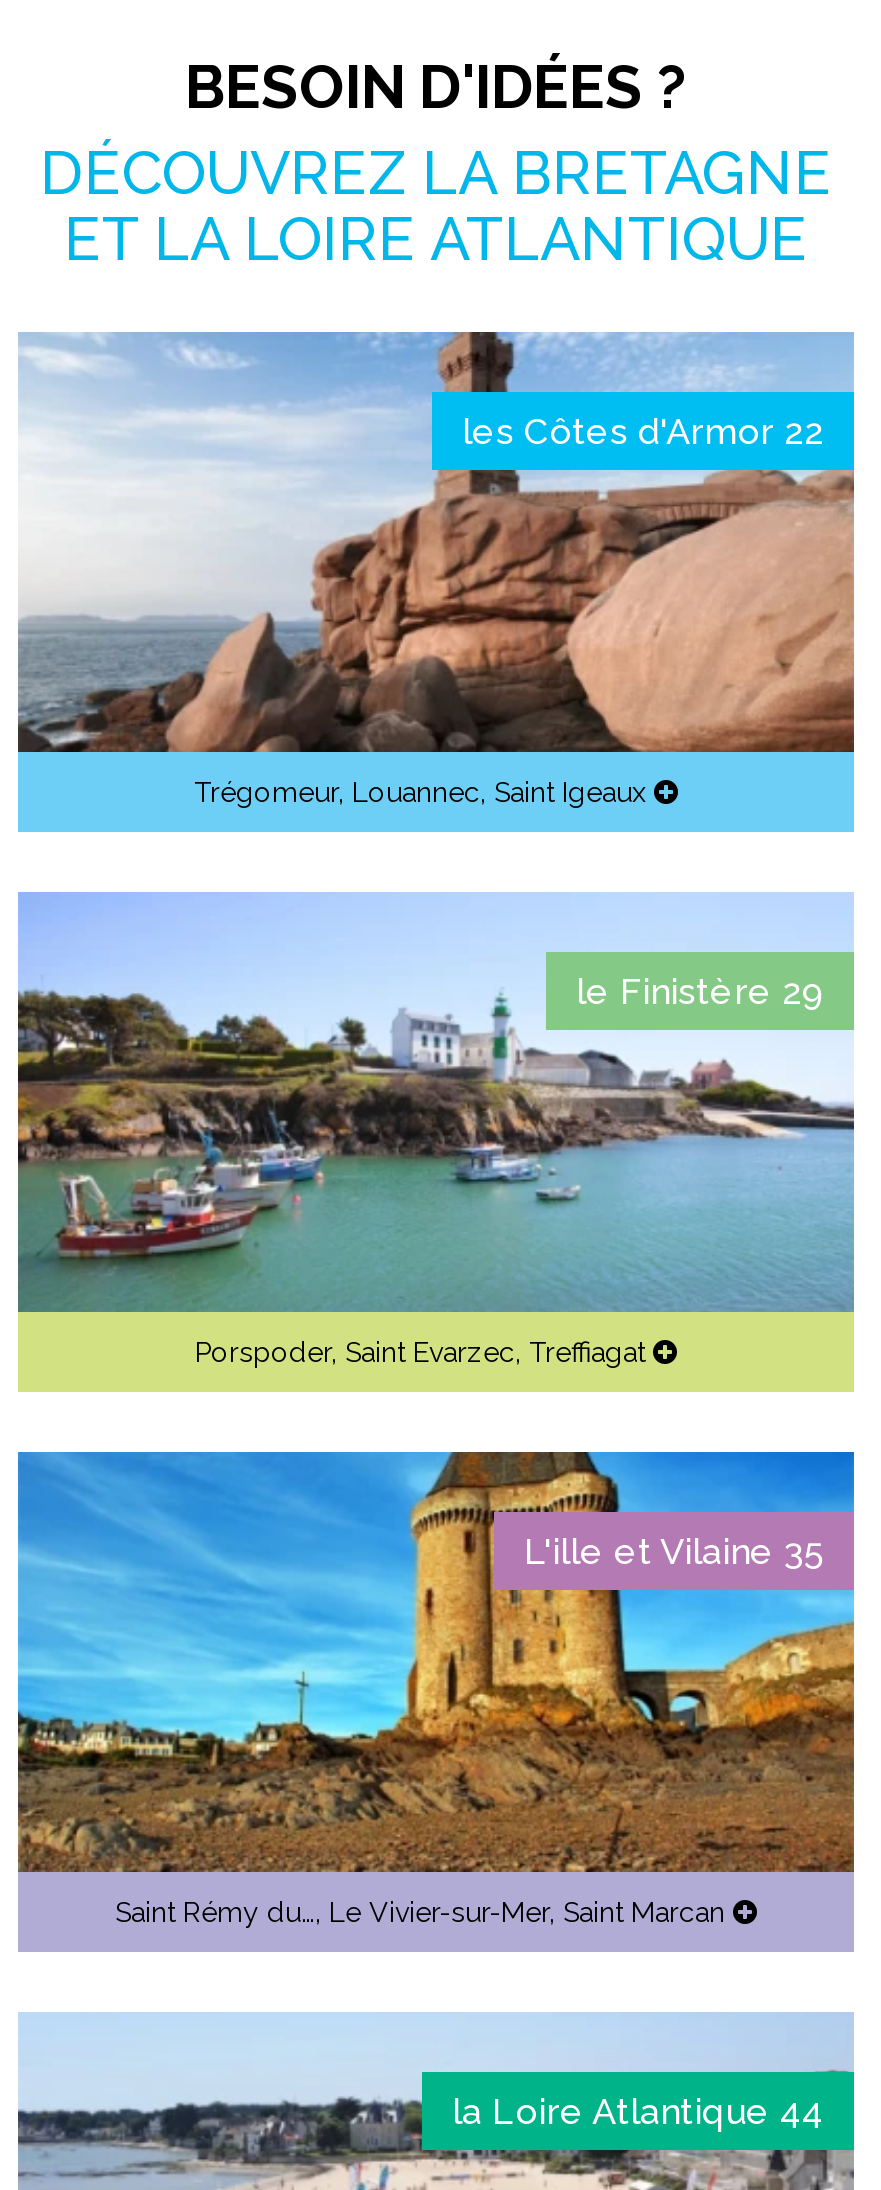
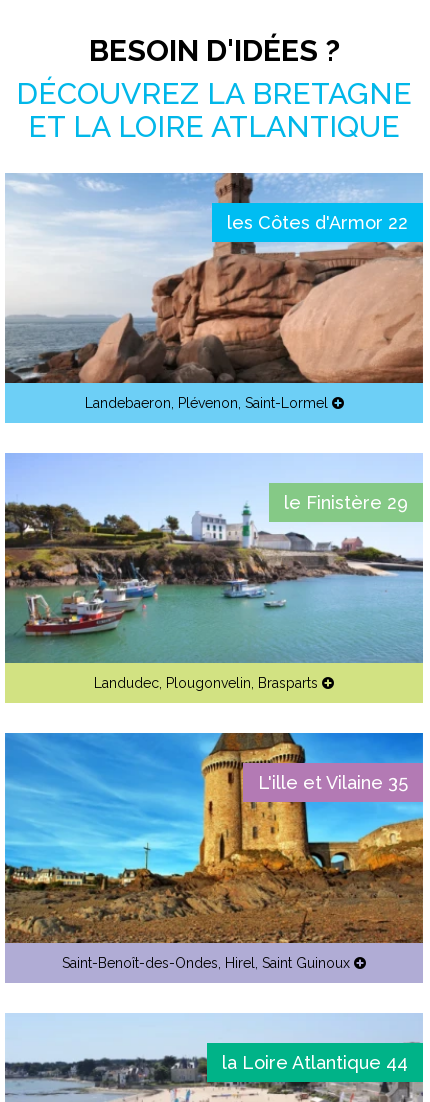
- Trégomeur, Louannec, Saint Igeaux
+ Landebaeron, Plévenon, Saint-Lormel

- Porspoder, Saint Evarzec, Treffiagat
+ Landudec, Plougonvelin, Brasparts

- Saint Rémy du…, Le Vivier-sur-Mer, Saint Marcan
+ Saint-Benoît-des-Ondes, Hirel, Saint Guinoux
